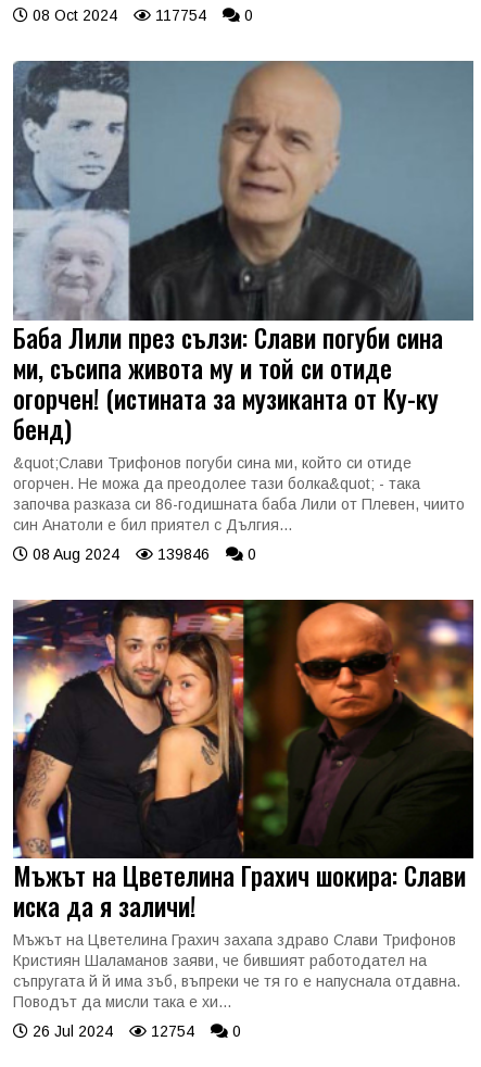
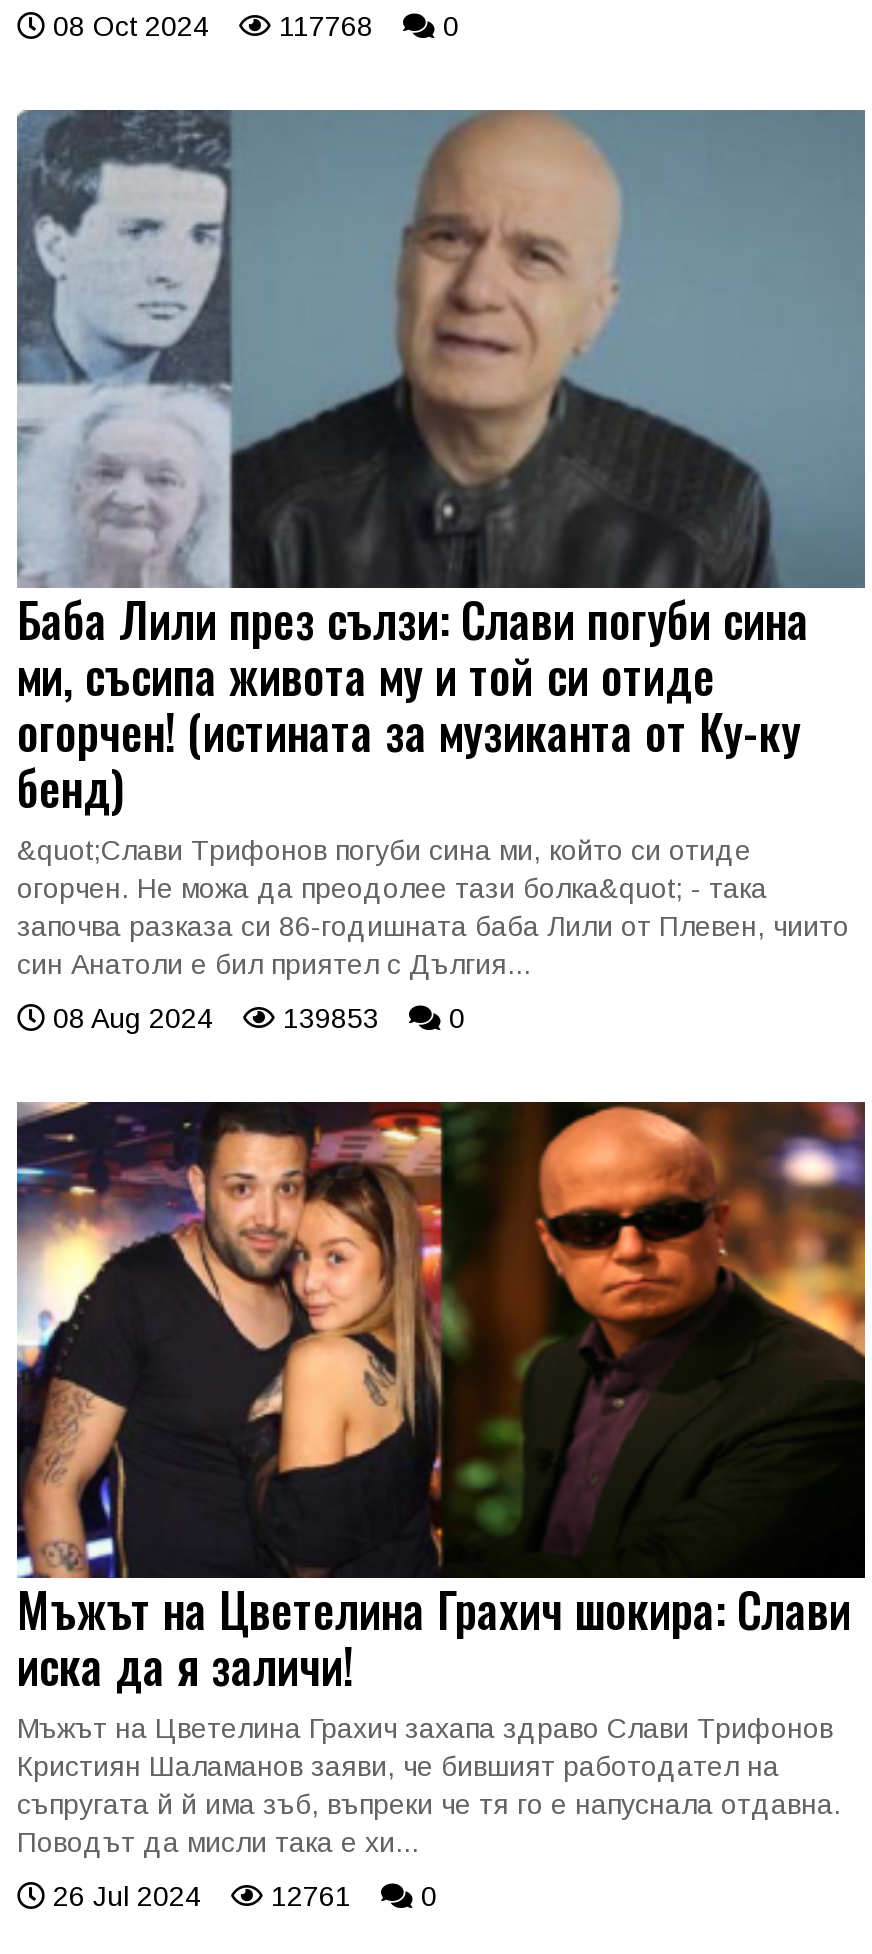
- 08 Oct 2024 117754 0
+ 08 Oct 2024 117768 0

- 08 Aug 2024 139846 0
+ 08 Aug 2024 139853 0

- 26 Jul 2024 12754 0
+ 26 Jul 2024 12761 0
